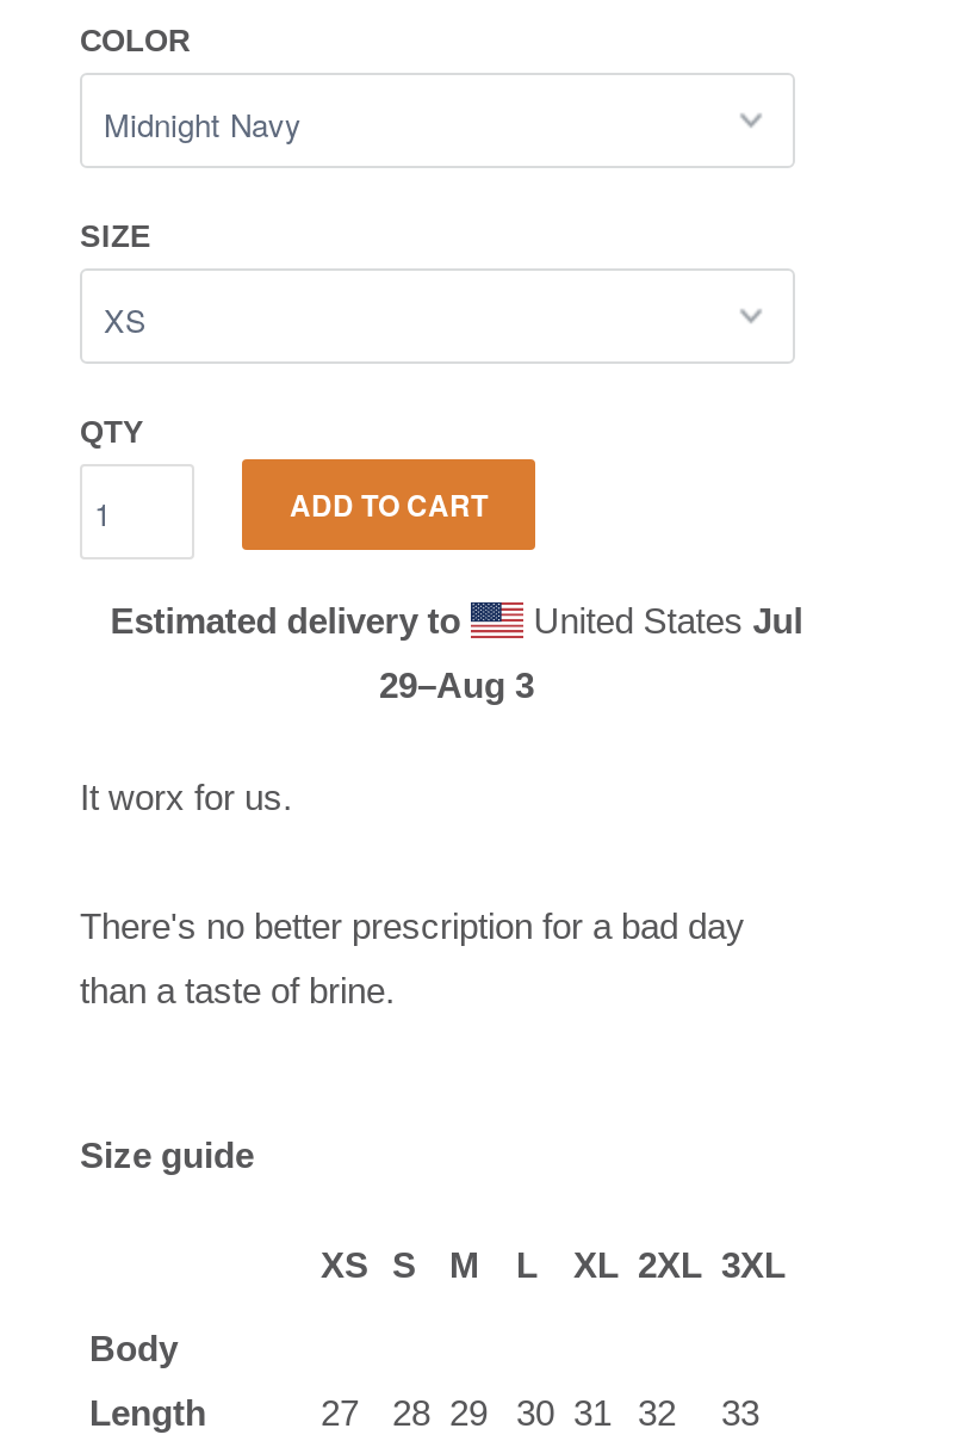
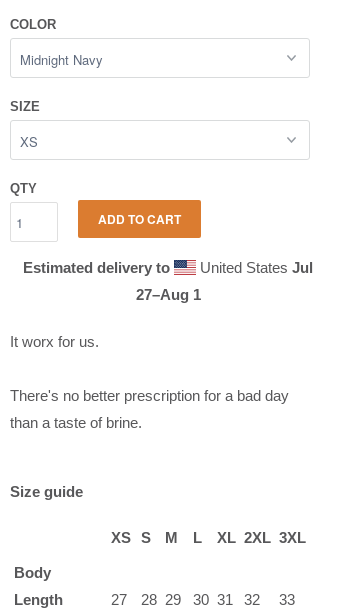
- 29–Aug 3
+ 27–Aug 1
